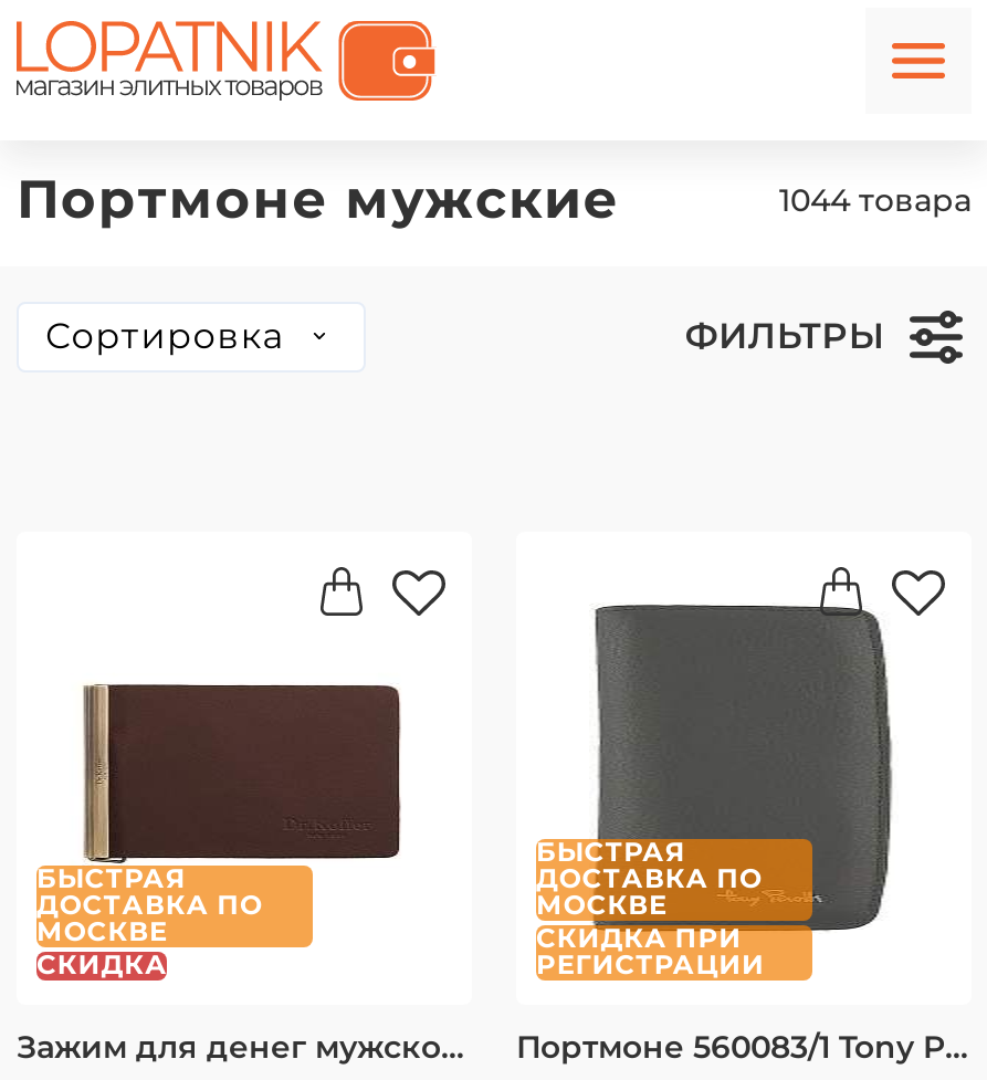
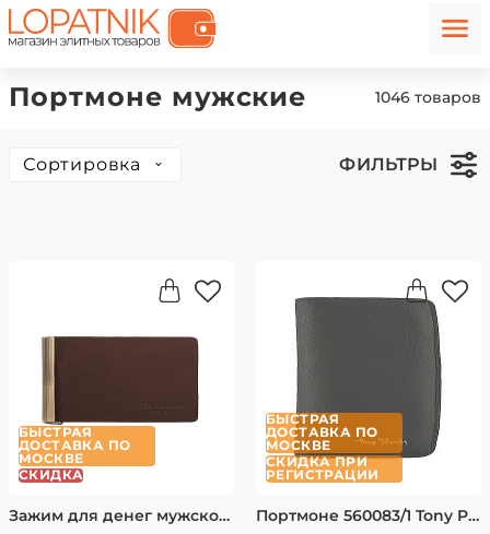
- 1044 товара
+ 1046 товаров
